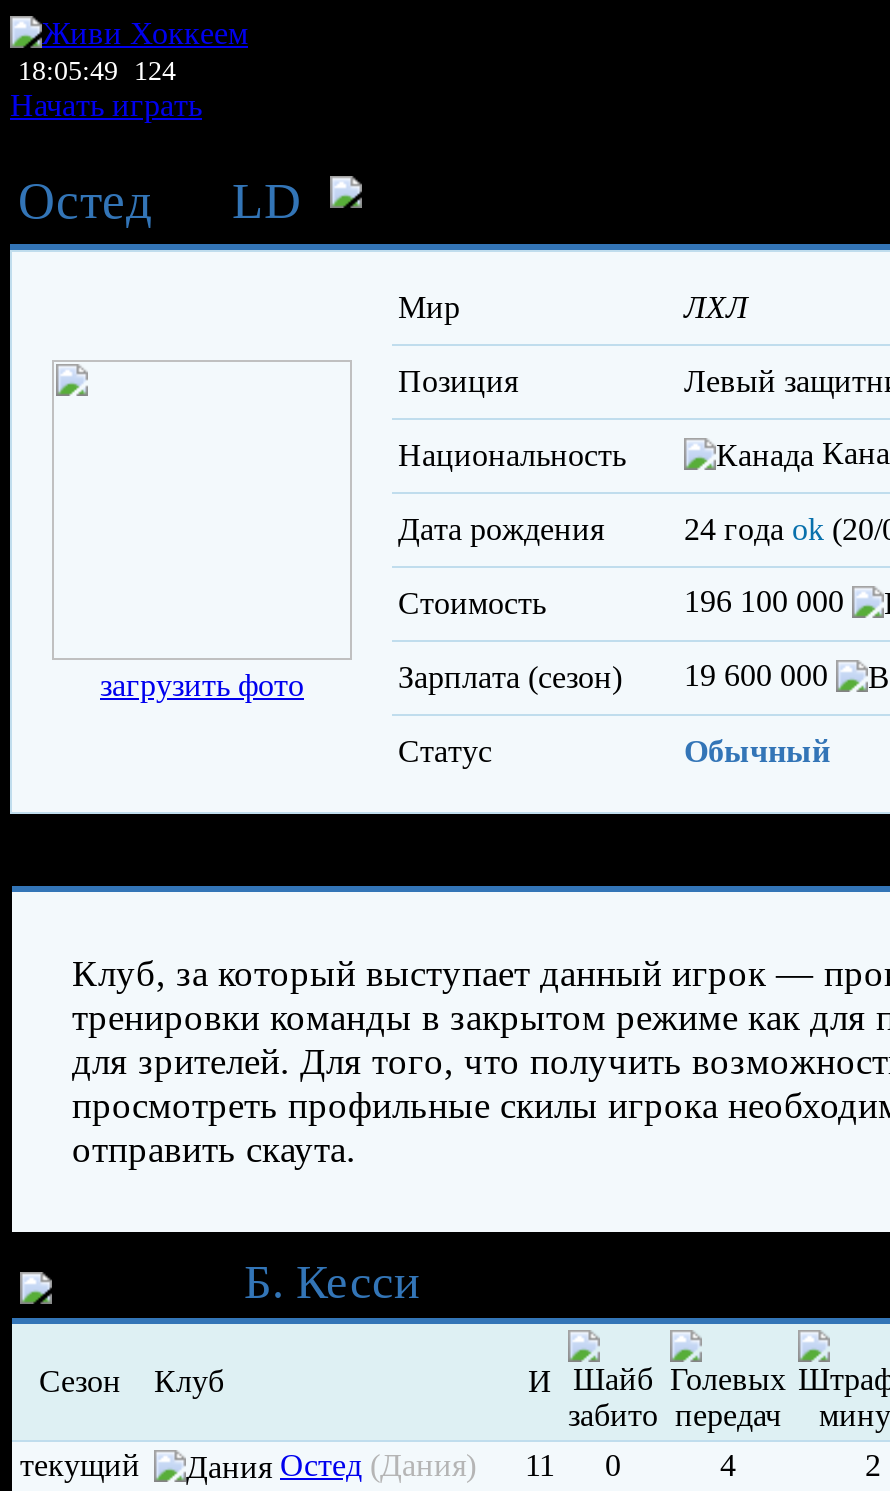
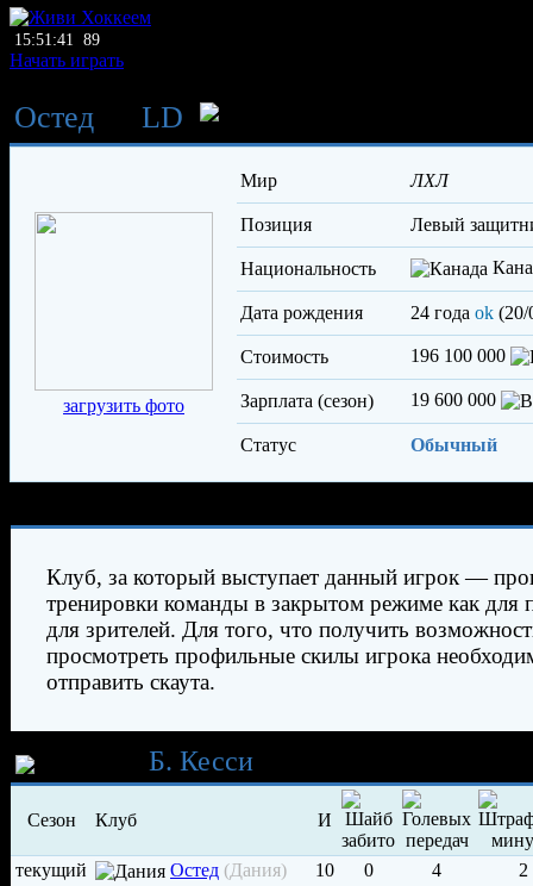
- 18:05:49 124
+ 15:51:41 89

- 11
+ 10
